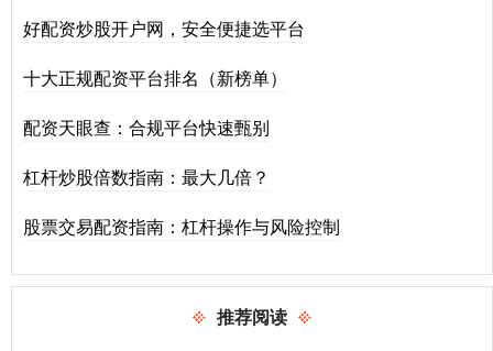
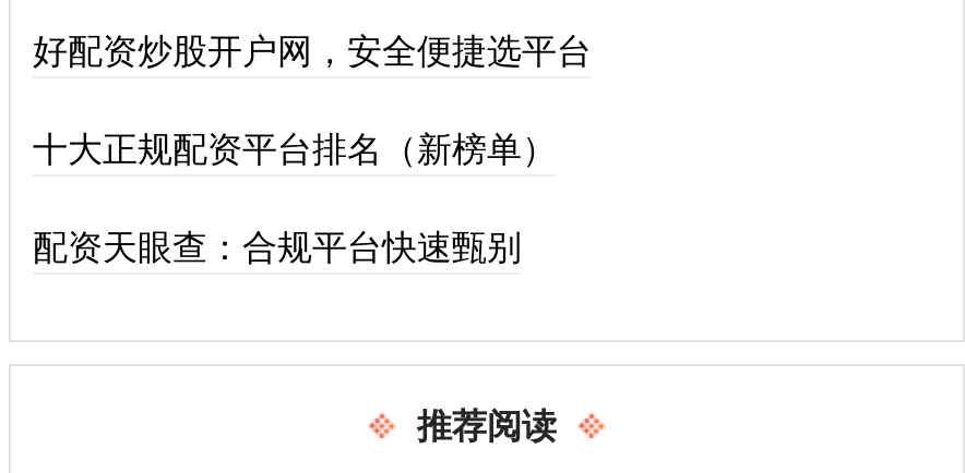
- 杠杆炒股倍数指南：最大几倍？
- 股票交易配资指南：杠杆操作与风险控制
